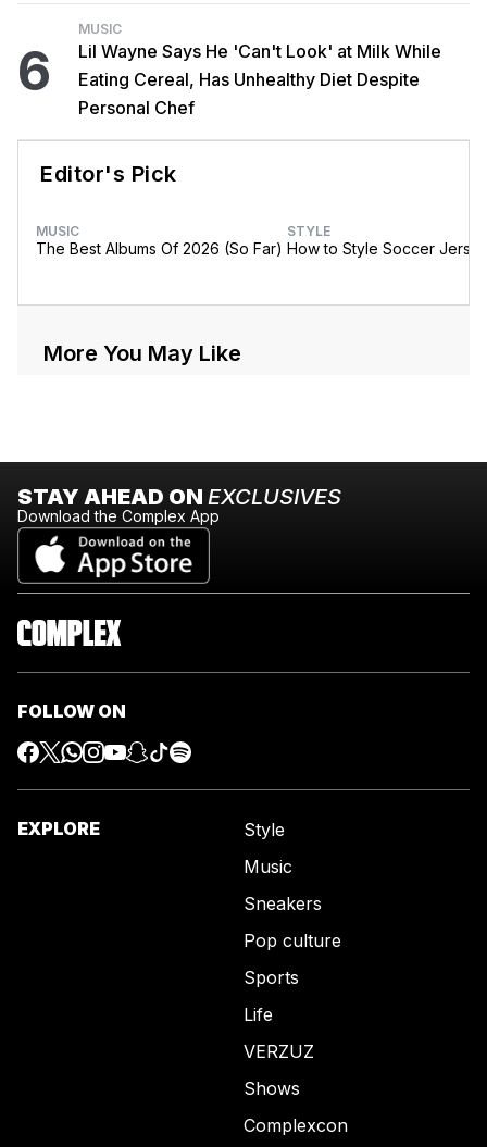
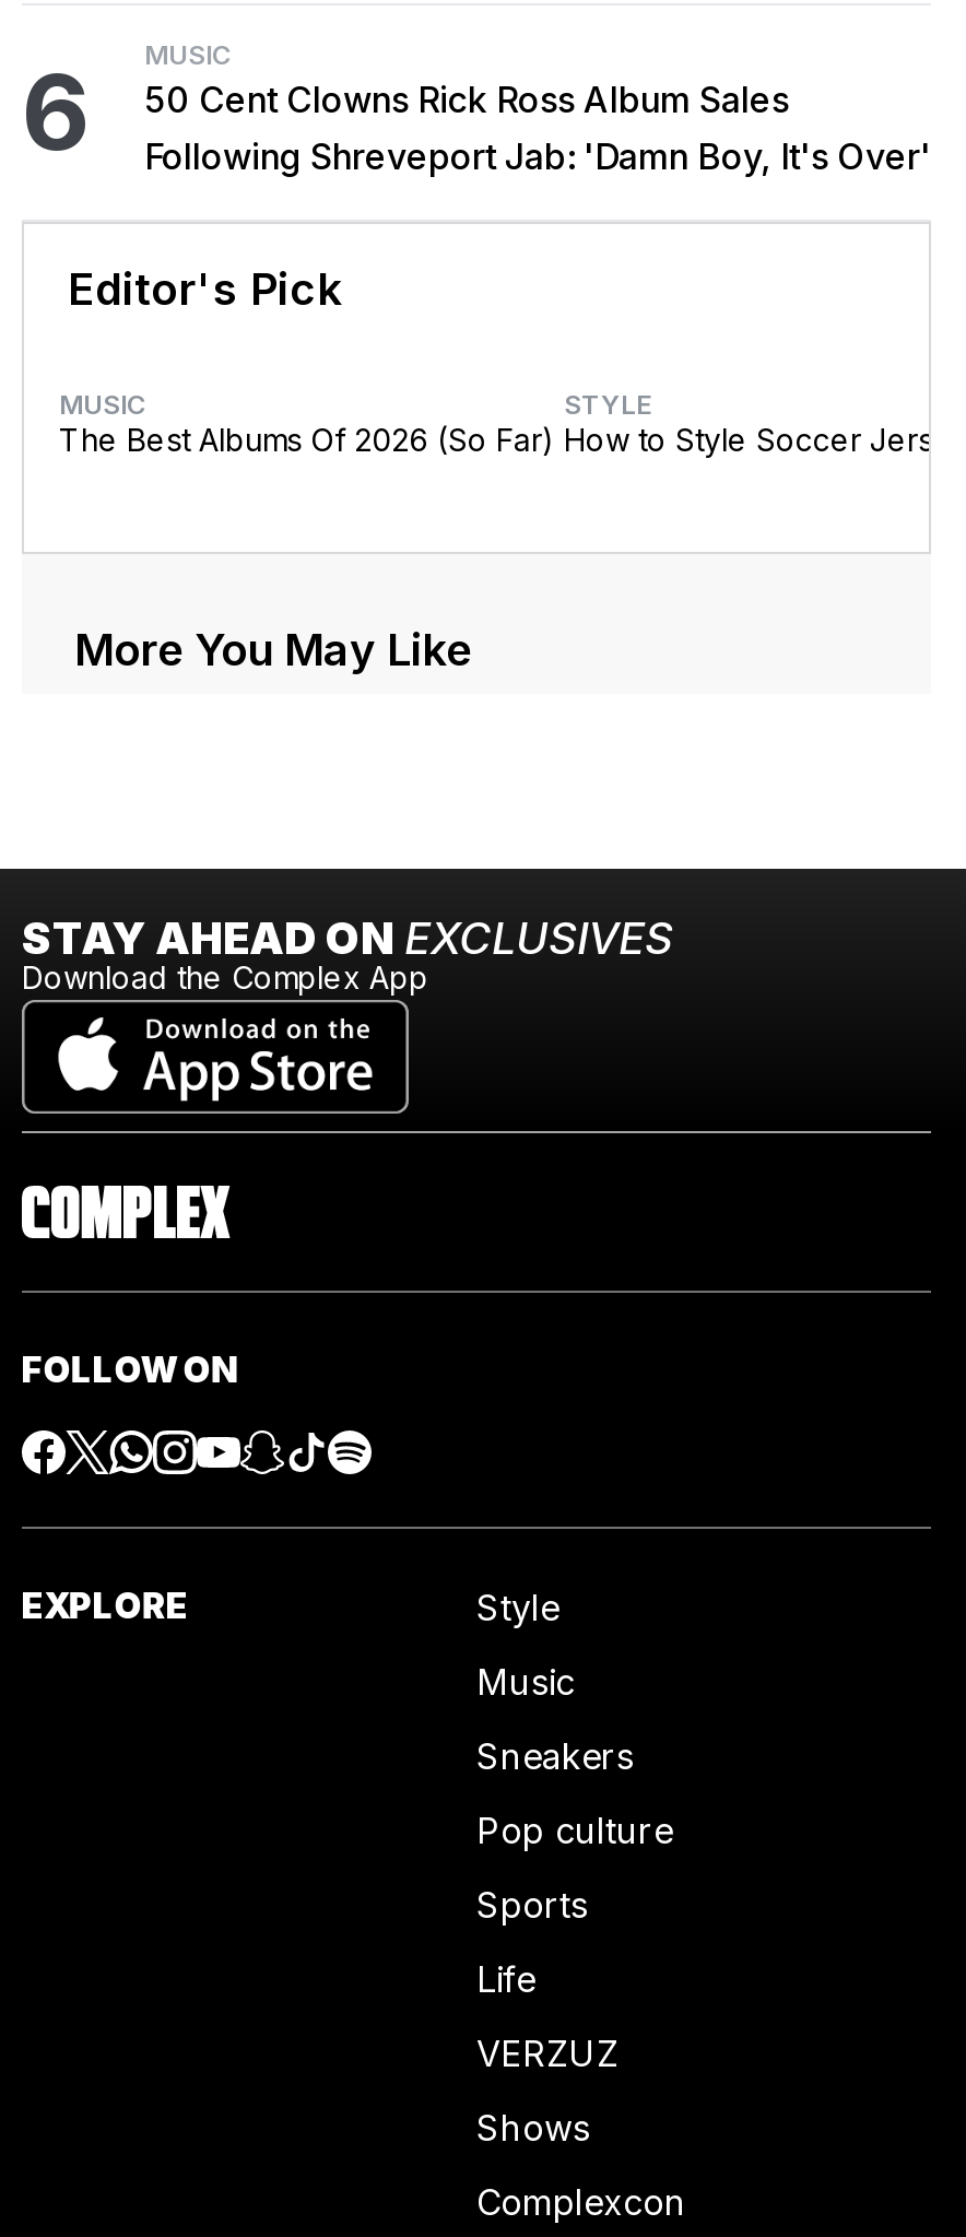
- Lil Wayne Says He 'Can't Look' at Milk While
- Eating Cereal, Has Unhealthy Diet Despite
- Personal Chef
+ 50 Cent Clowns Rick Ross Album Sales
+ Following Shreveport Jab: 'Damn Boy, It's Over'
